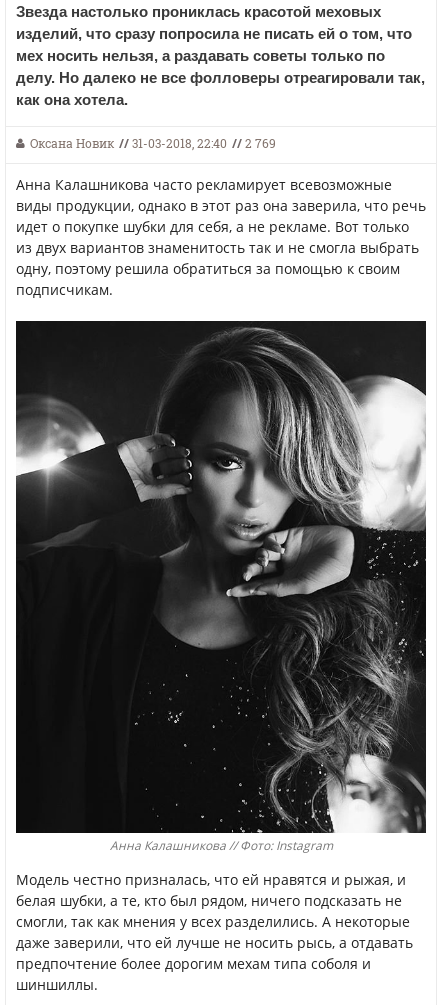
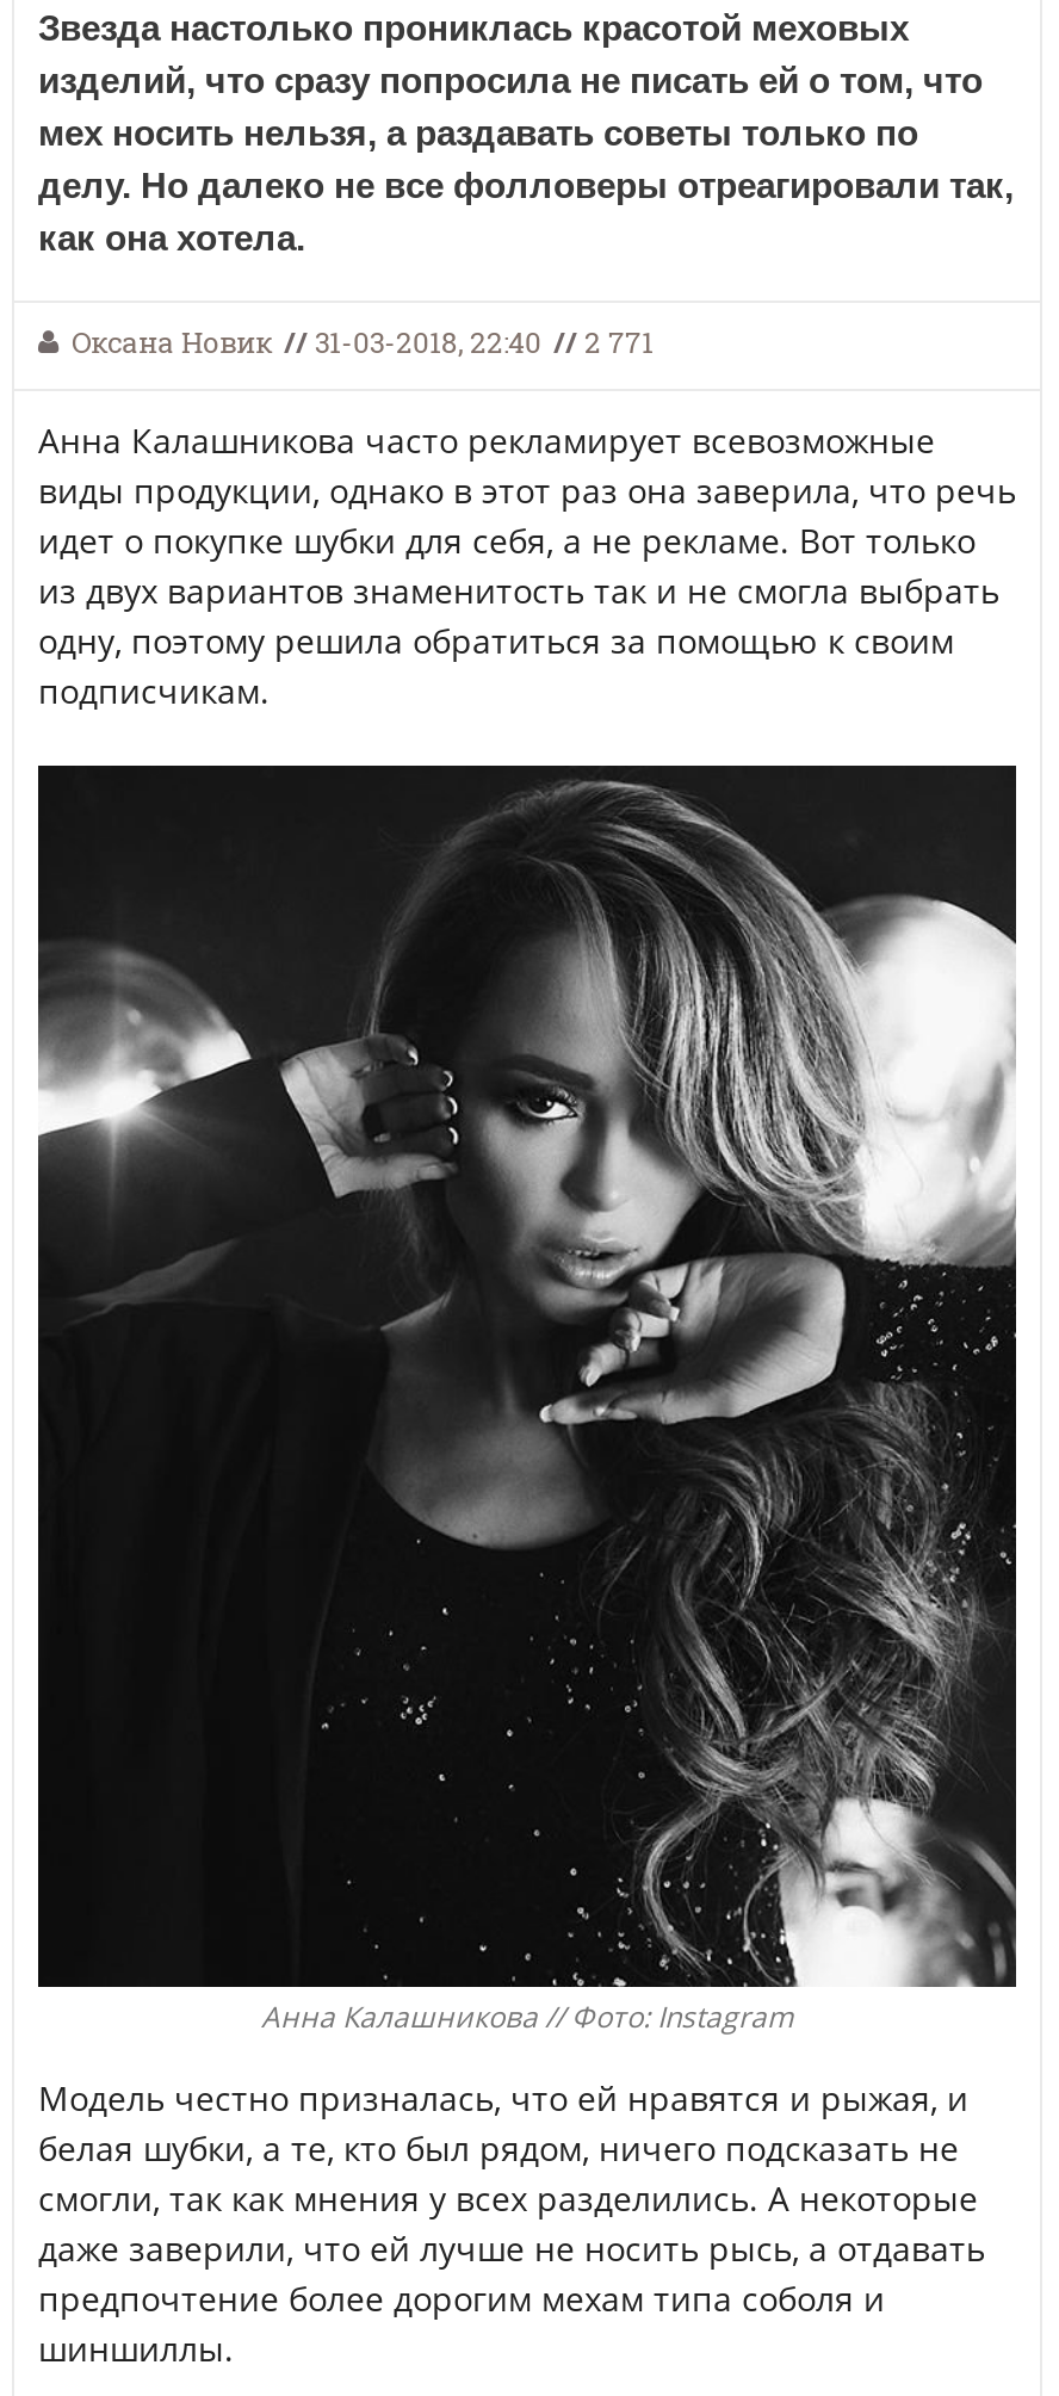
- Оксана Новик // 31-03-2018, 22:40 // 2 769
+ Оксана Новик // 31-03-2018, 22:40 // 2 771
